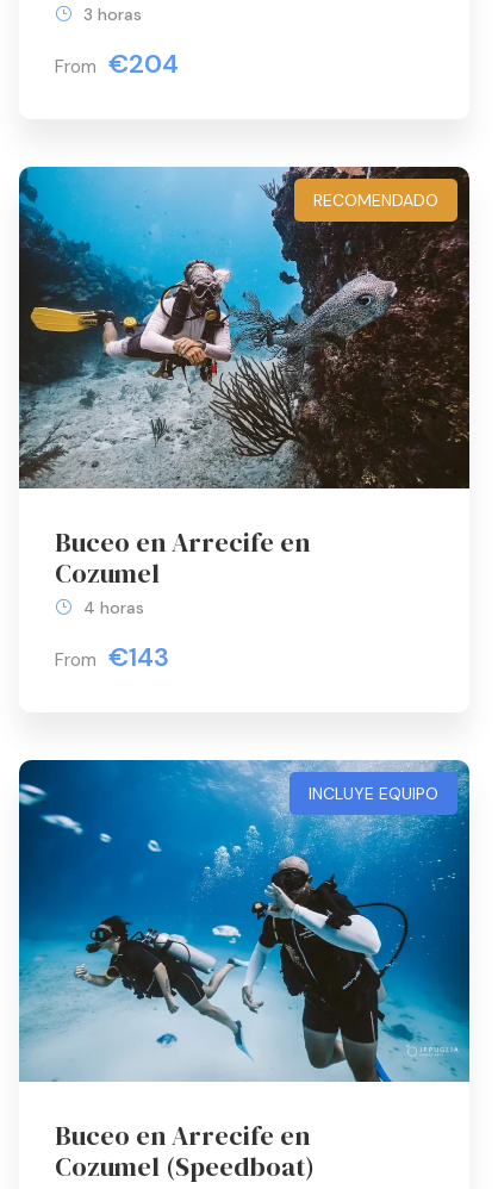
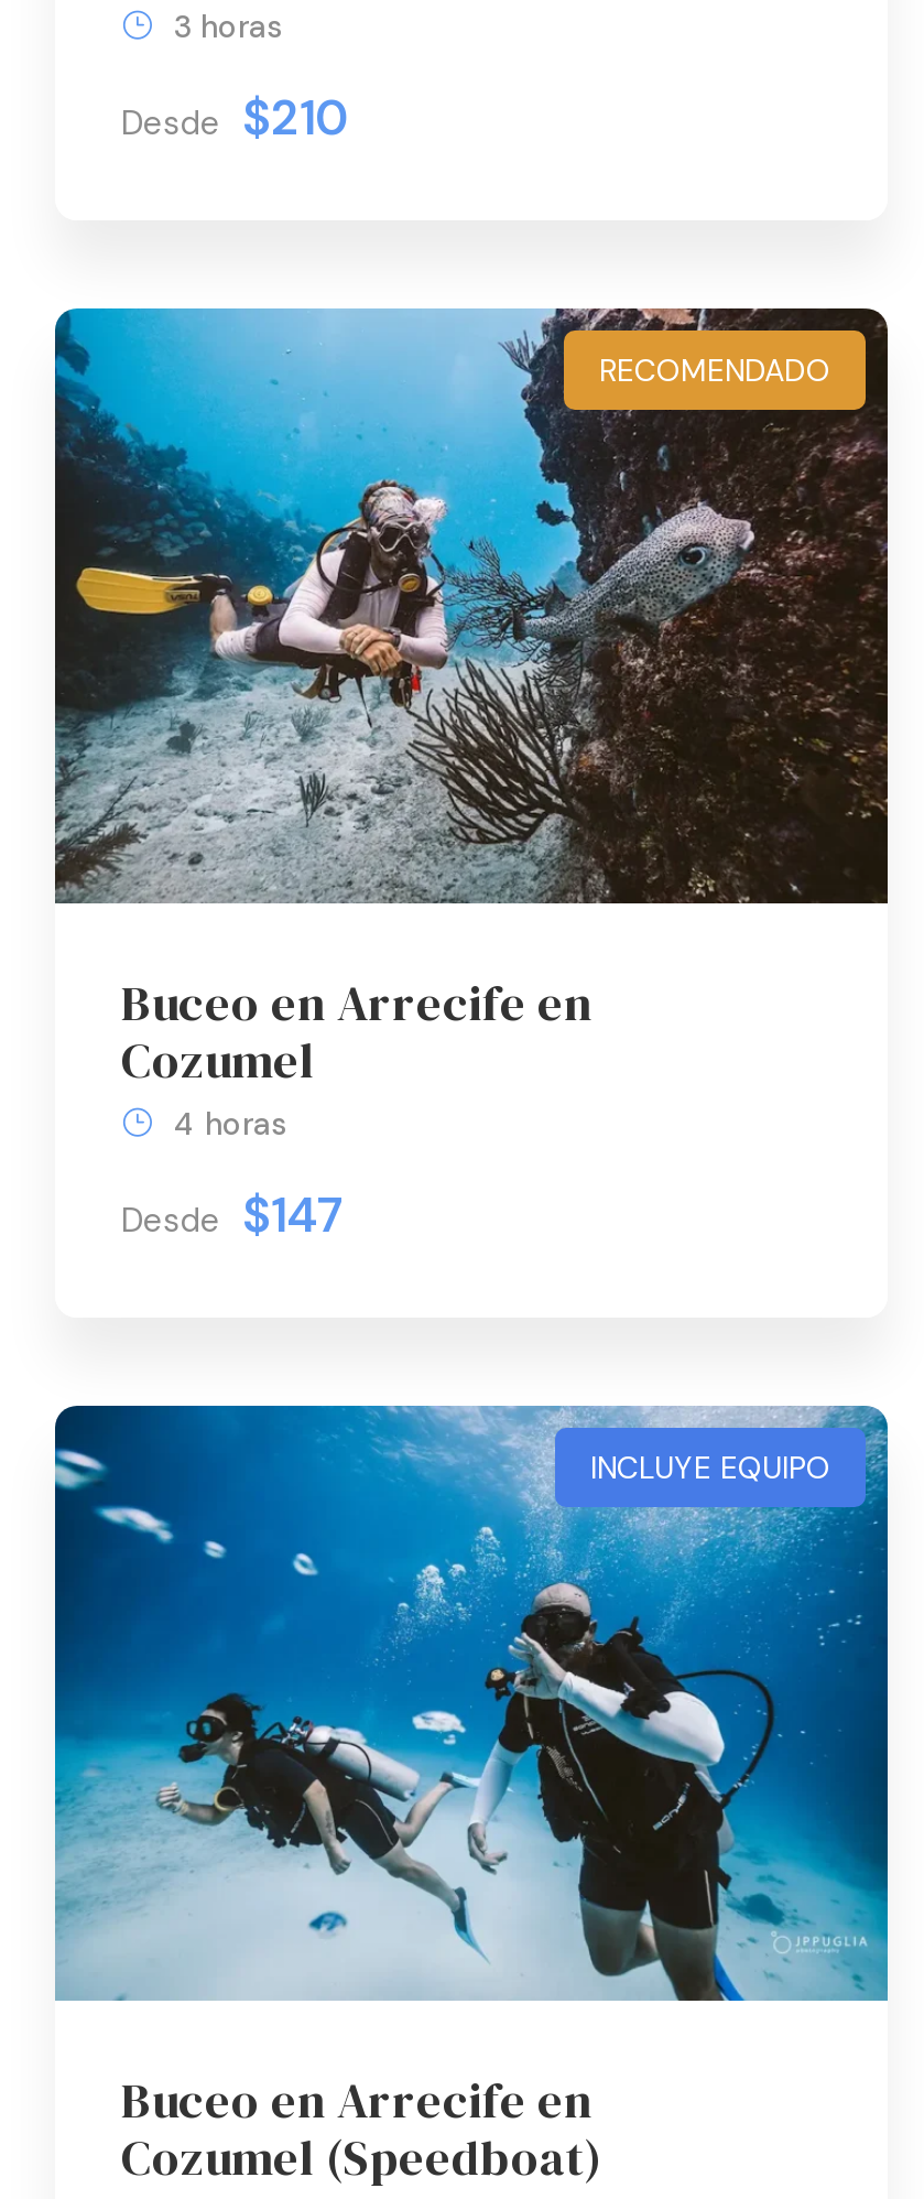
- From €204
+ Desde $210

- From €143
+ Desde $147
